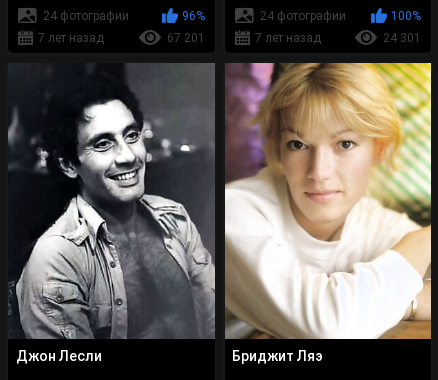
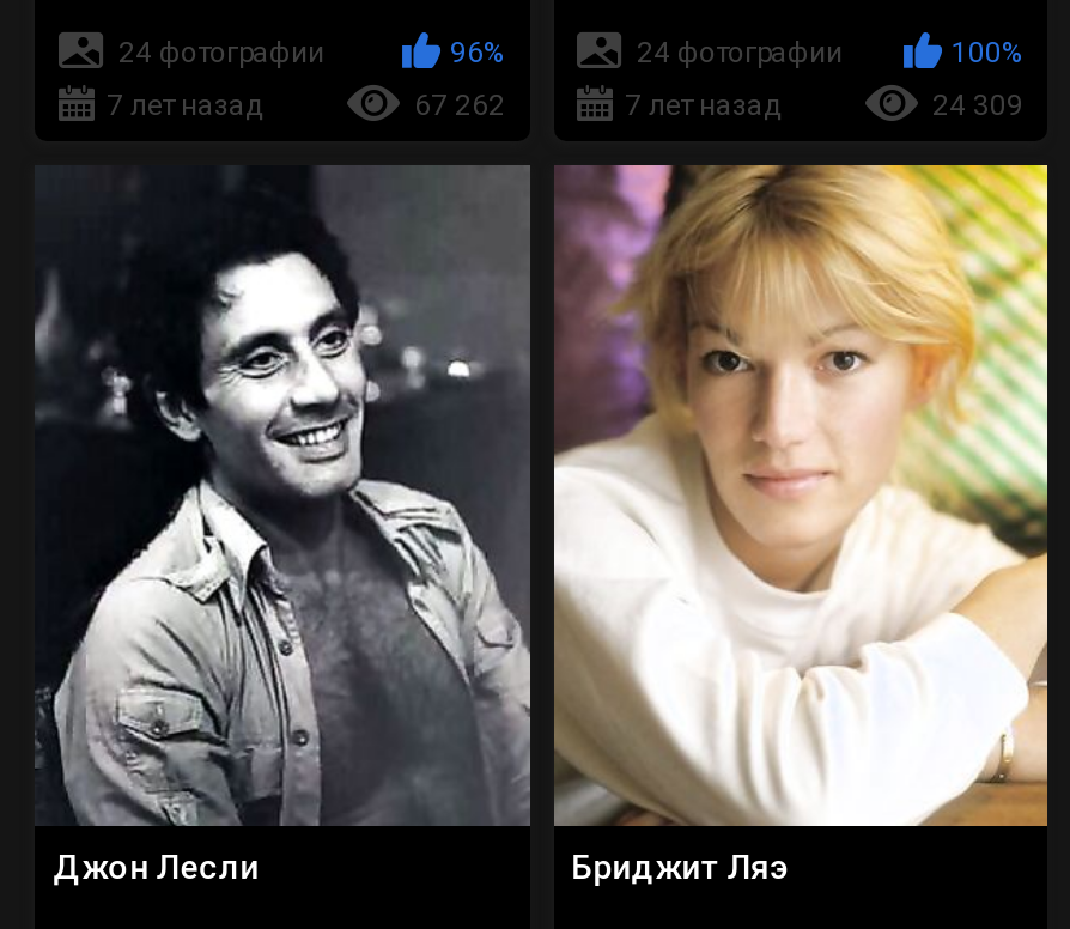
- 67 201
+ 67 262

- 24 301
+ 24 309
